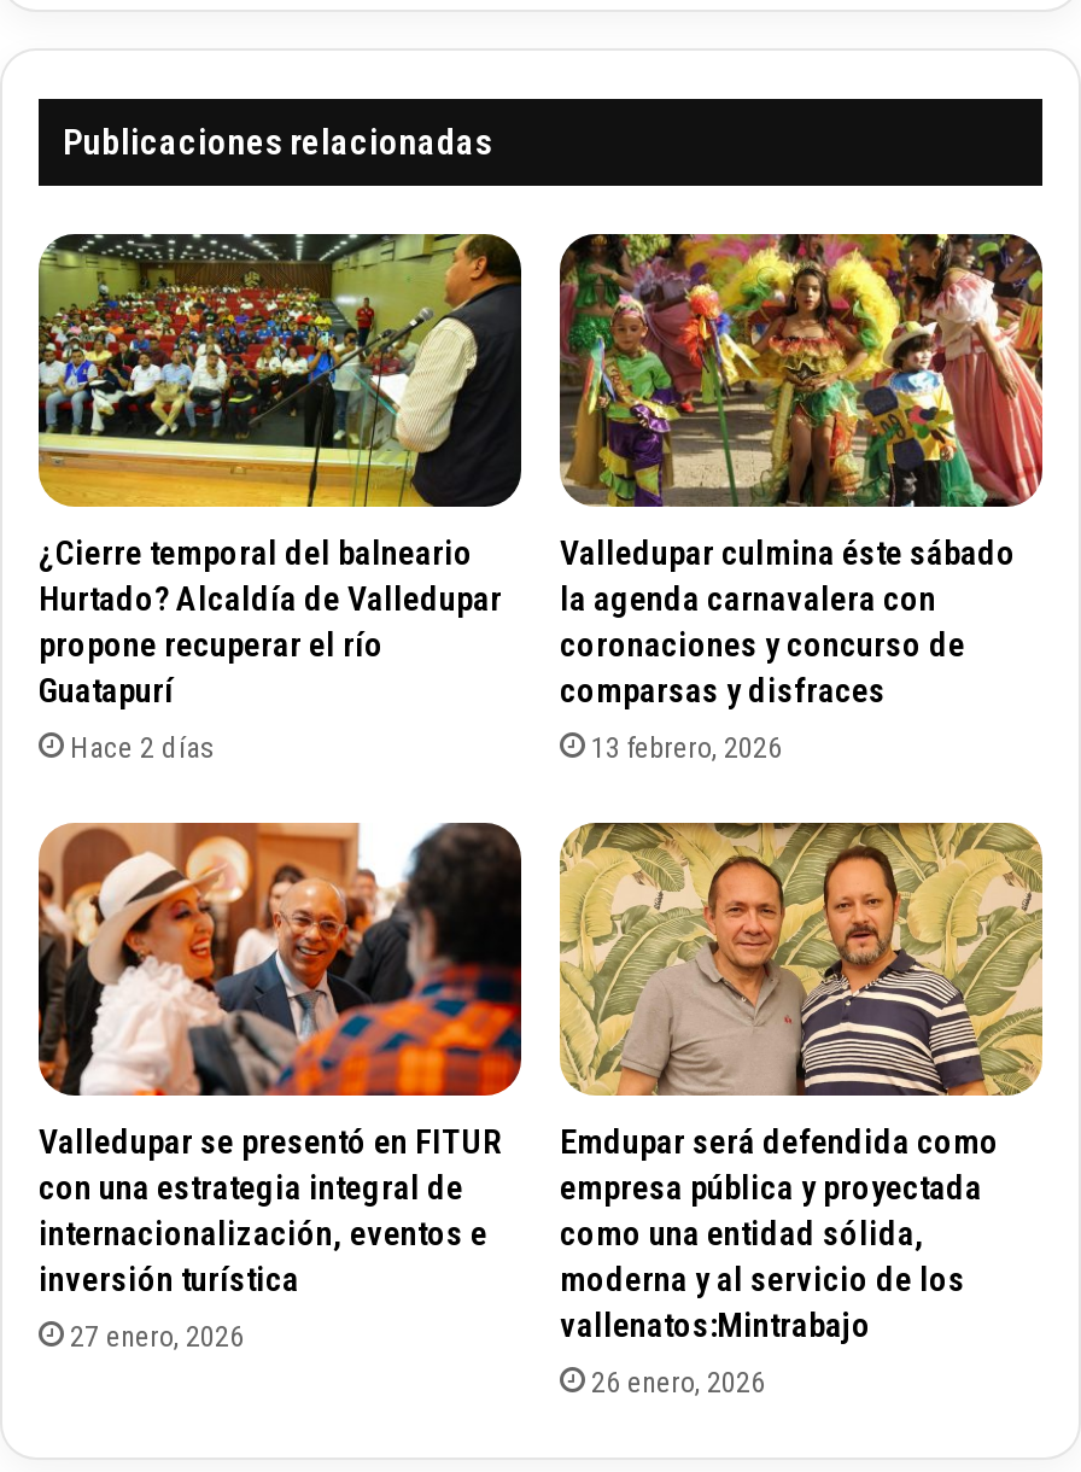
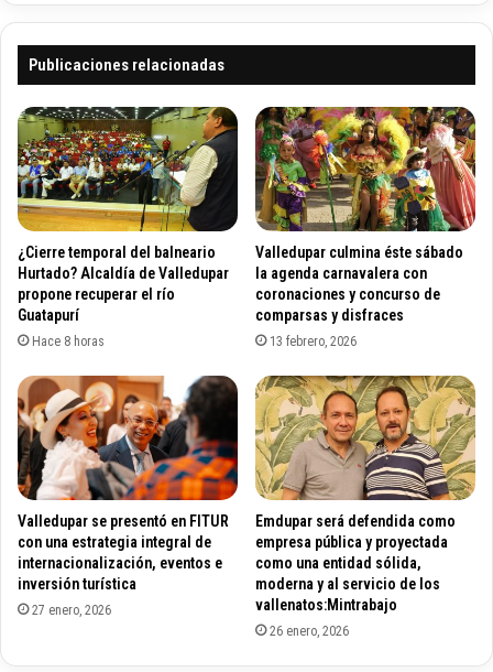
- Hace 2 días
+ Hace 8 horas
